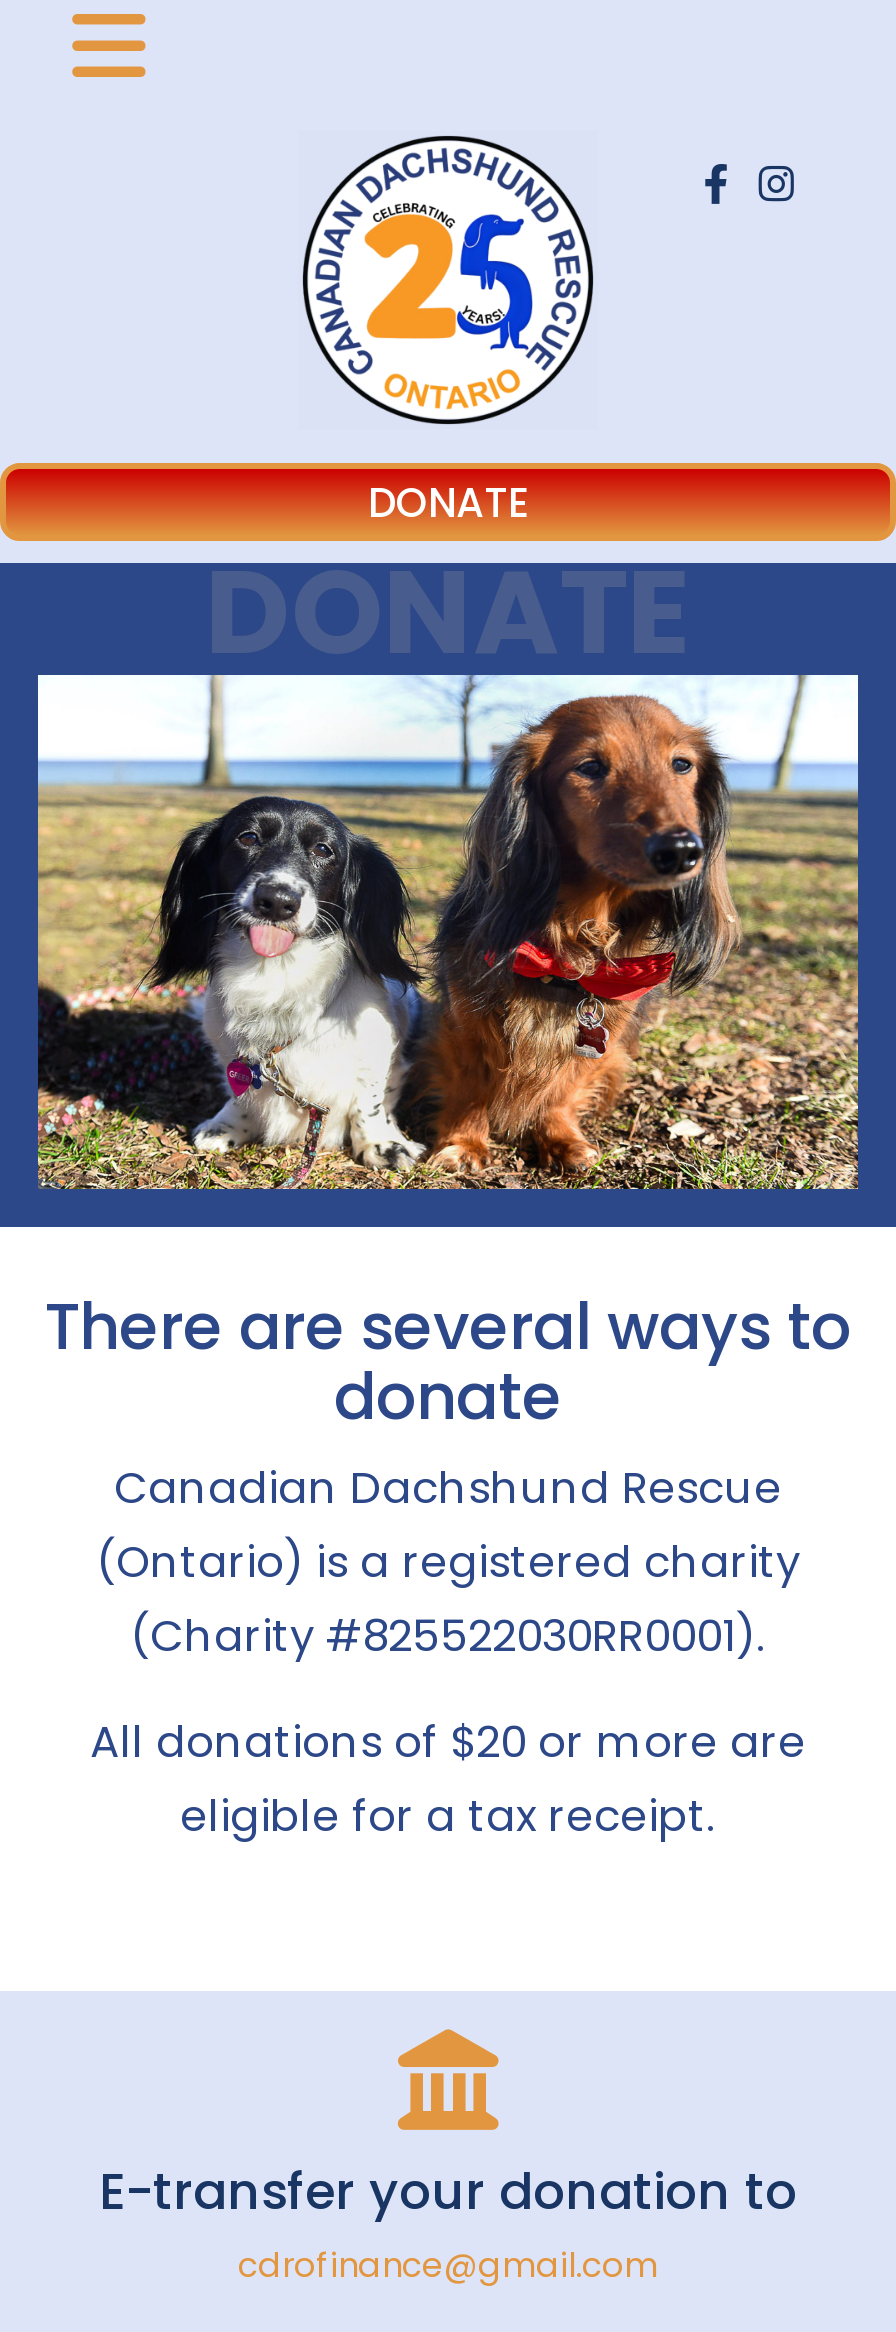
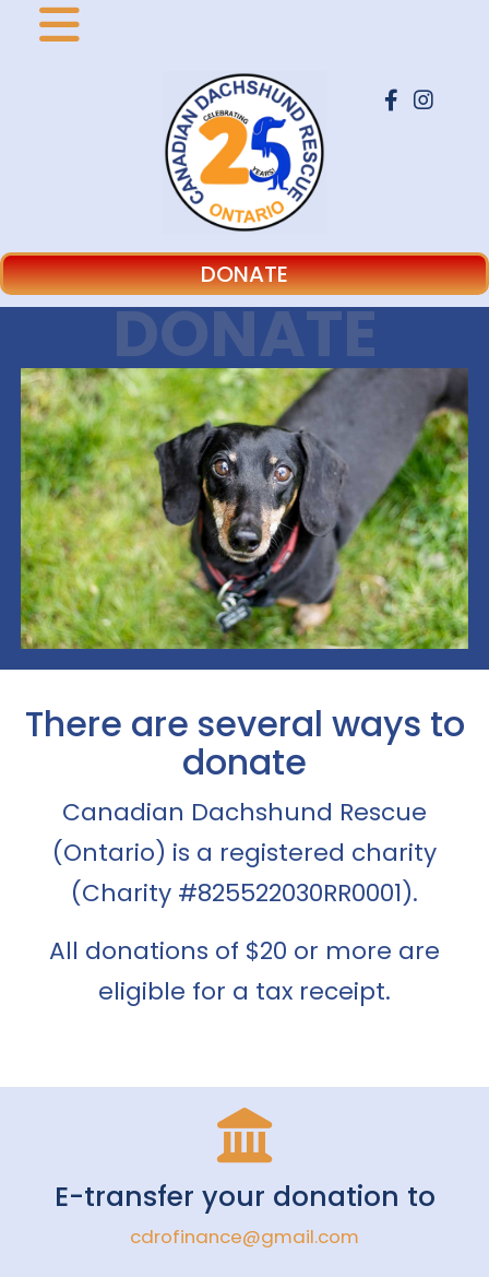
- [image]
+ [image]
